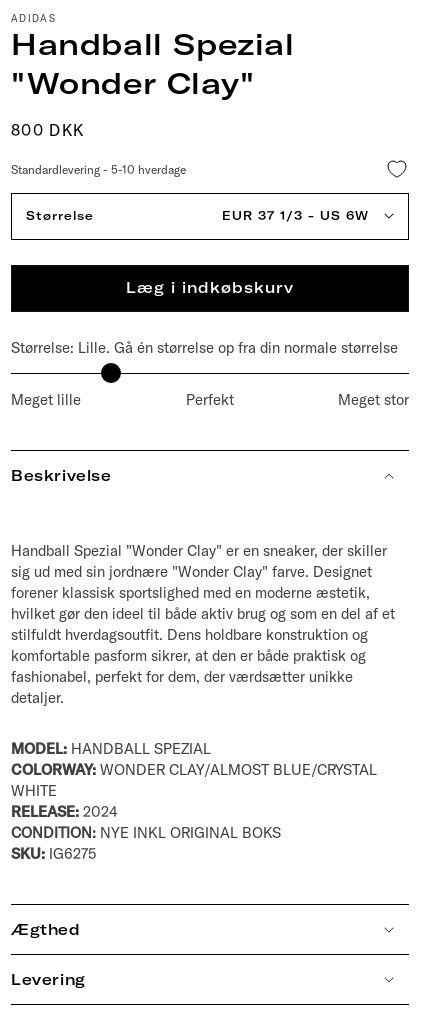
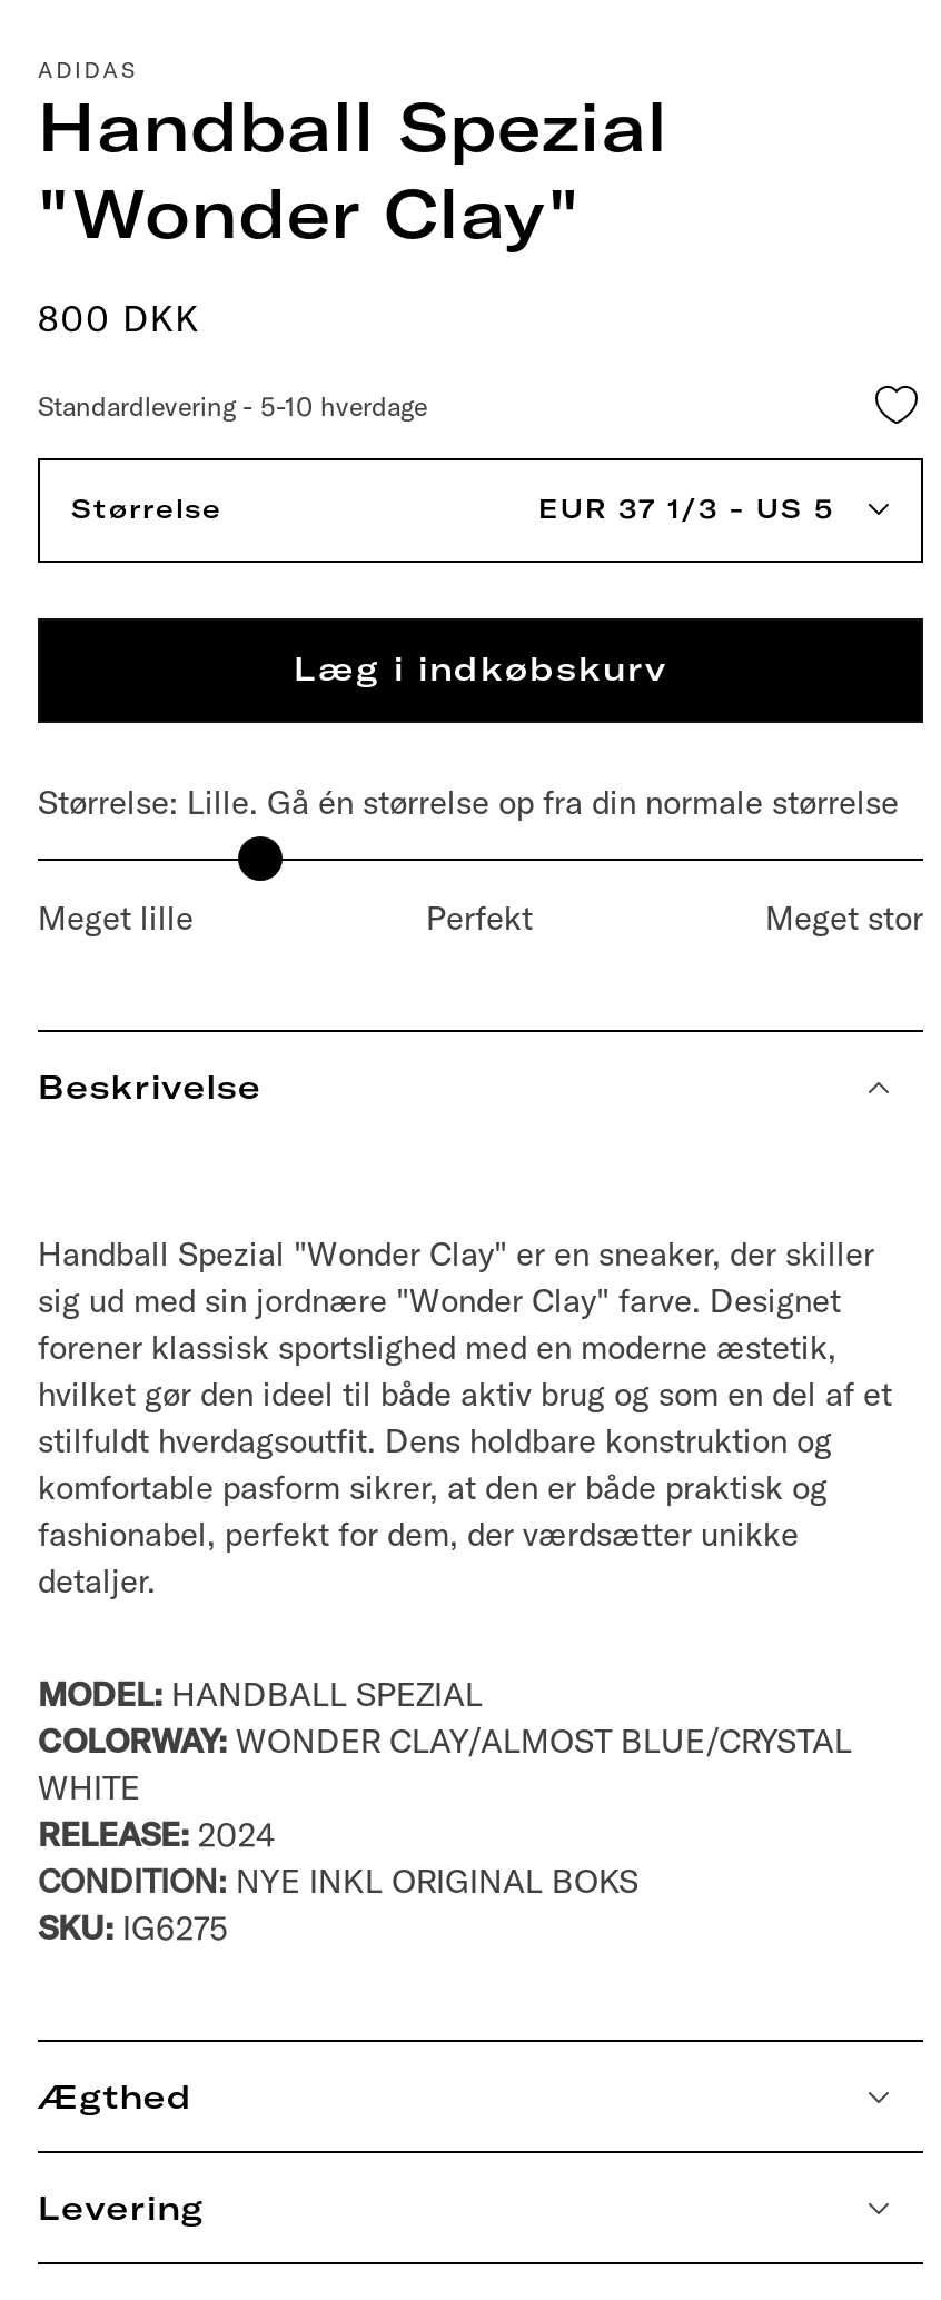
- EUR 37 1/3 - US 6W
+ EUR 37 1/3 - US 5
